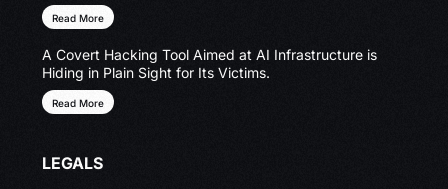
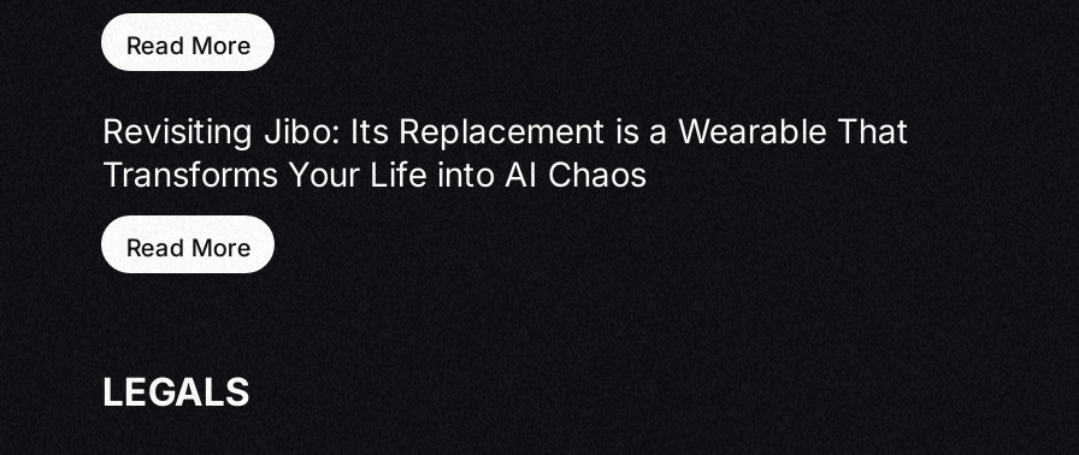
- A Covert Hacking Tool Aimed at AI Infrastructure is
- Hiding in Plain Sight for Its Victims.
+ Revisiting Jibo: Its Replacement is a Wearable That
+ Transforms Your Life into AI Chaos
